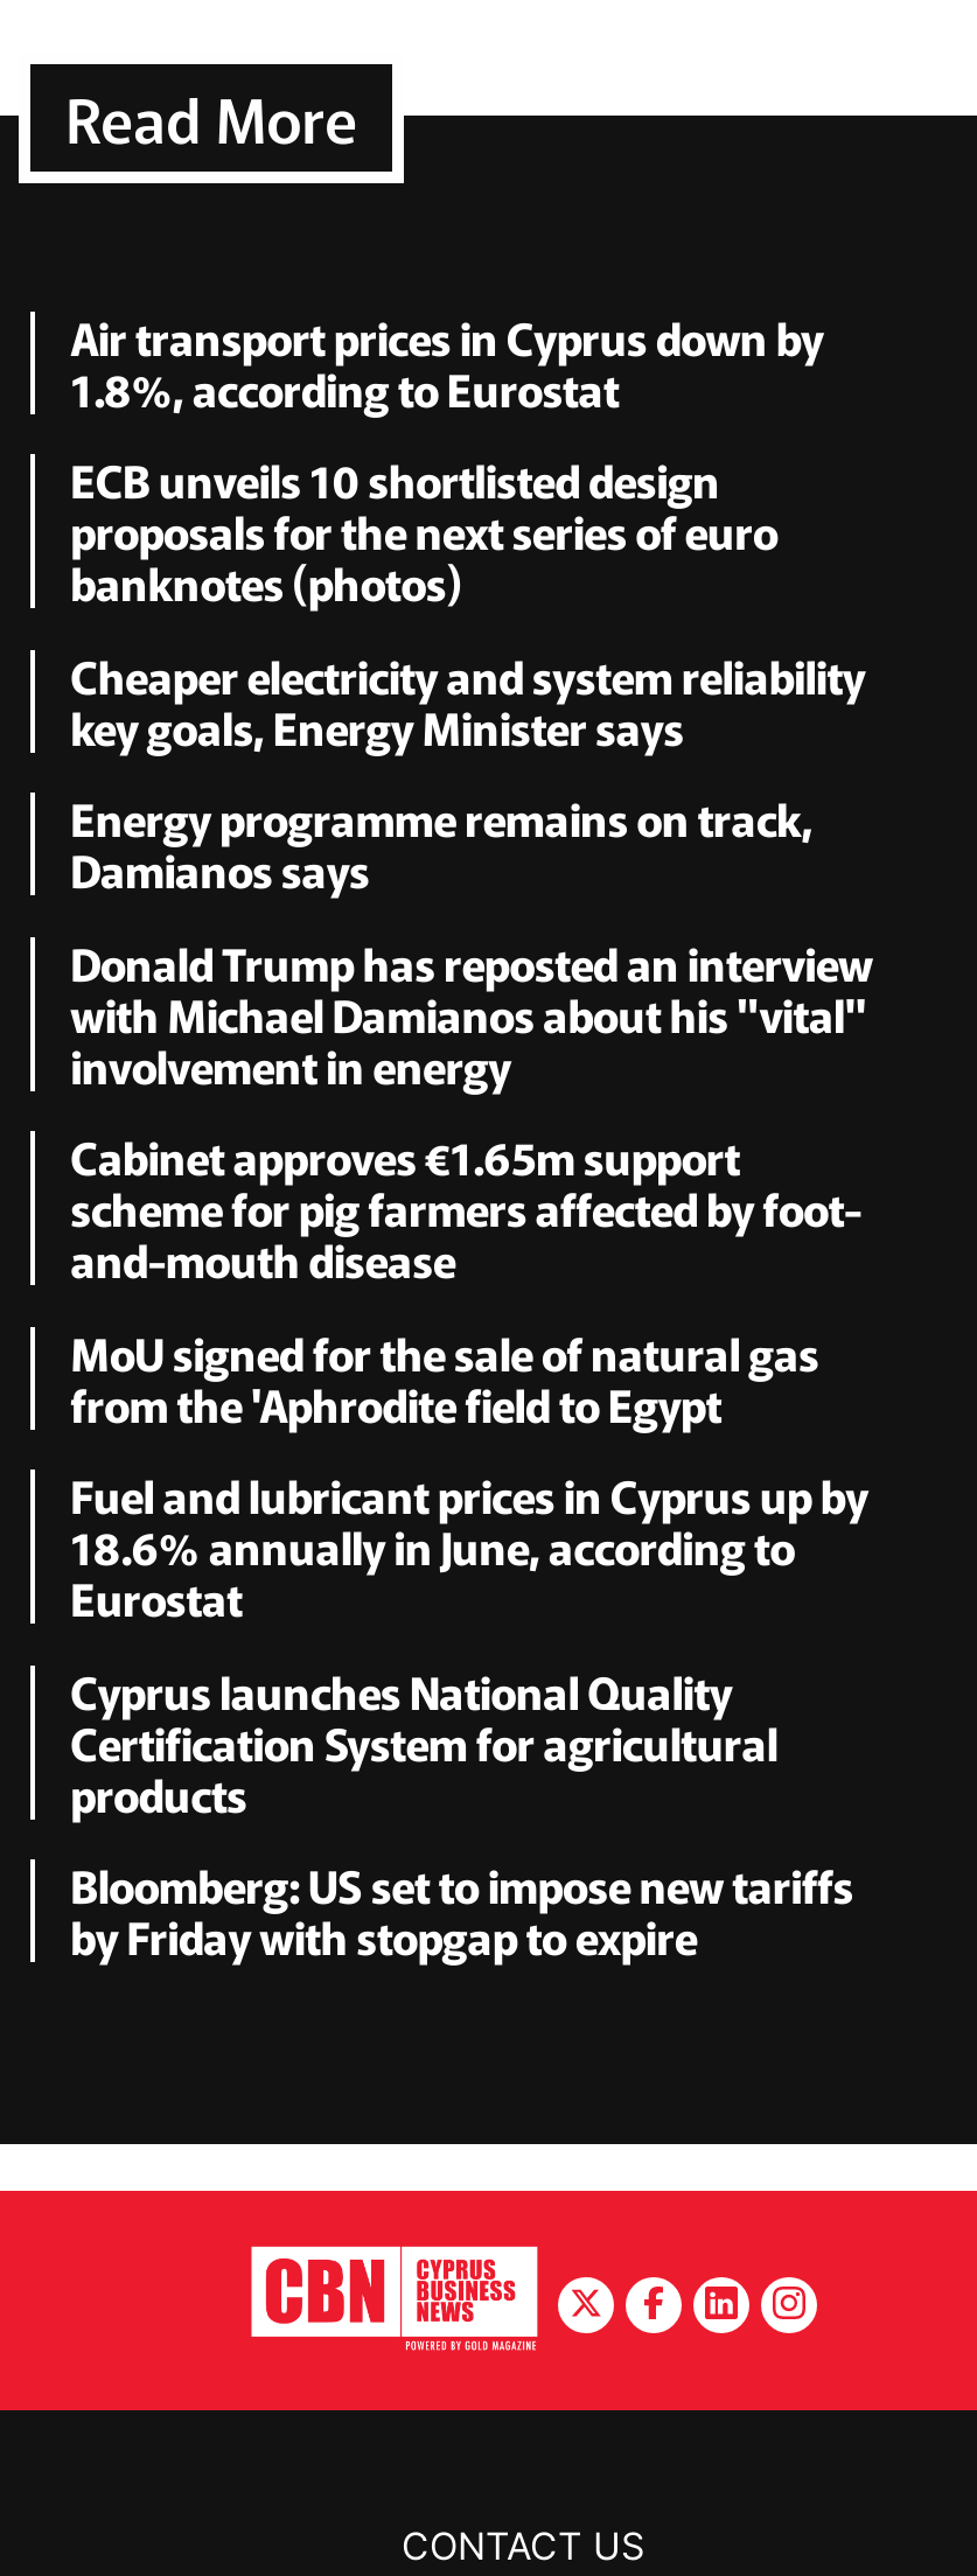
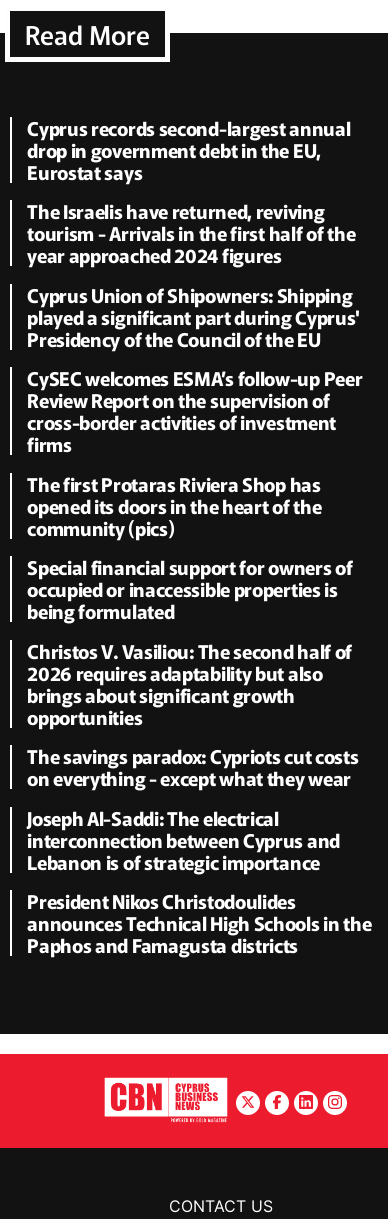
- Air transport prices in Cyprus down by
- 1.8%, according to Eurostat
+ Cyprus records second-largest annual
+ drop in government debt in the EU,
+ Eurostat says

- ECB unveils 10 shortlisted design
- proposals for the next series of euro
- banknotes (photos)
+ The Israelis have returned, reviving
+ tourism - Arrivals in the first half of the
+ year approached 2024 figures

- Cheaper electricity and system reliability
- key goals, Energy Minister says
+ Cyprus Union of Shipowners: Shipping
+ played a significant part during Cyprus'
+ Presidency of the Council of the EU

- Energy programme remains on track,
- Damianos says
+ CySEC welcomes ESMA’s follow-up Peer
+ Review Report on the supervision of
+ cross-border activities of investment
+ firms

- Donald Trump has reposted an interview
- with Michael Damianos about his "vital"
- involvement in energy
+ The first Protaras Riviera Shop has
+ opened its doors in the heart of the
+ community (pics)

- Cabinet approves €1.65m support
- scheme for pig farmers affected by foot-
- and-mouth disease
+ Special financial support for owners of
+ occupied or inaccessible properties is
+ being formulated

- MoU signed for the sale of natural gas
- from the 'Aphrodite field to Egypt
+ Christos V. Vasiliou: The second half of
+ 2026 requires adaptability but also
+ brings about significant growth
+ opportunities

- Fuel and lubricant prices in Cyprus up by
- 18.6% annually in June, according to
- Eurostat
+ The savings paradox: Cypriots cut costs
+ on everything - except what they wear

- Cyprus launches National Quality
- Certification System for agricultural
- products
+ Joseph Al-Saddi: The electrical
+ interconnection between Cyprus and
+ Lebanon is of strategic importance

- Bloomberg: US set to impose new tariffs
- by Friday with stopgap to expire
+ President Nikos Christodoulides
+ announces Technical High Schools in the
+ Paphos and Famagusta districts
